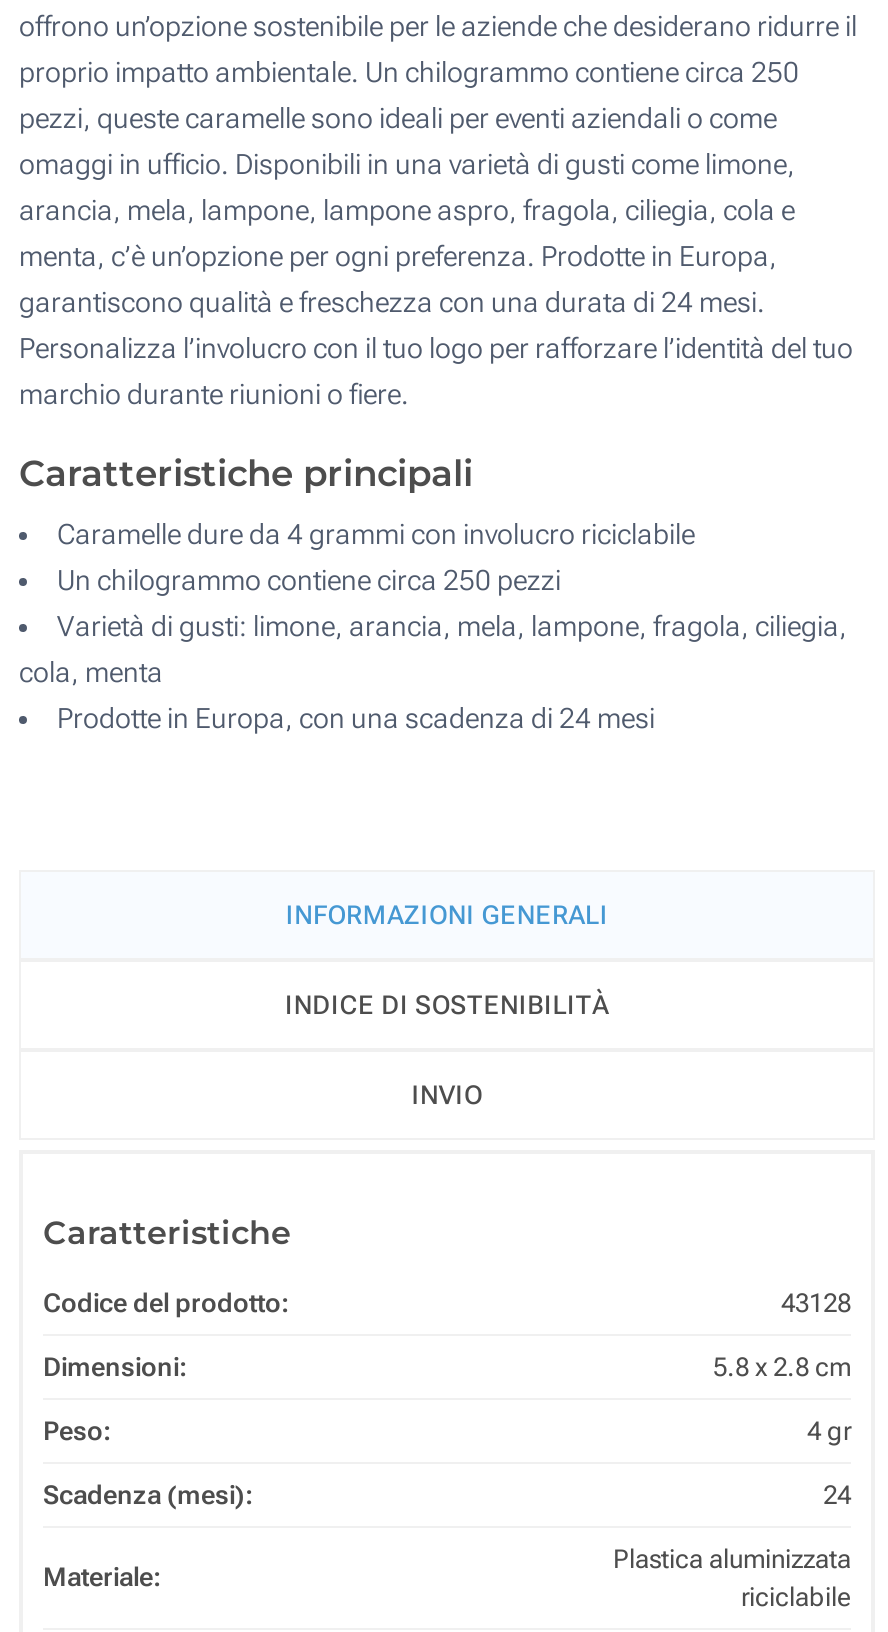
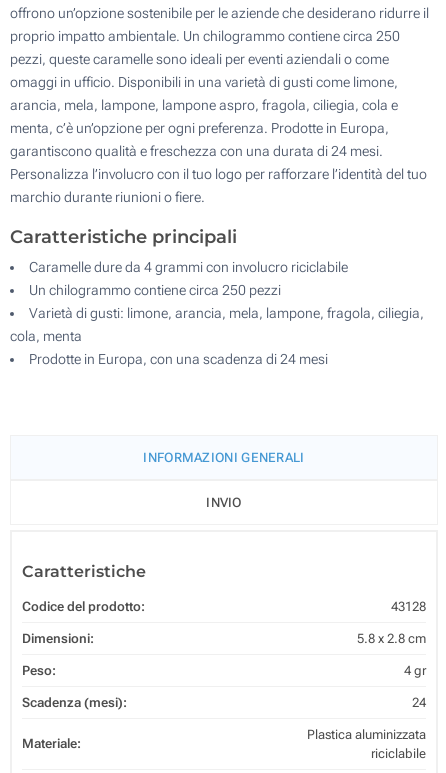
- INDICE DI SOSTENIBILITÀ
